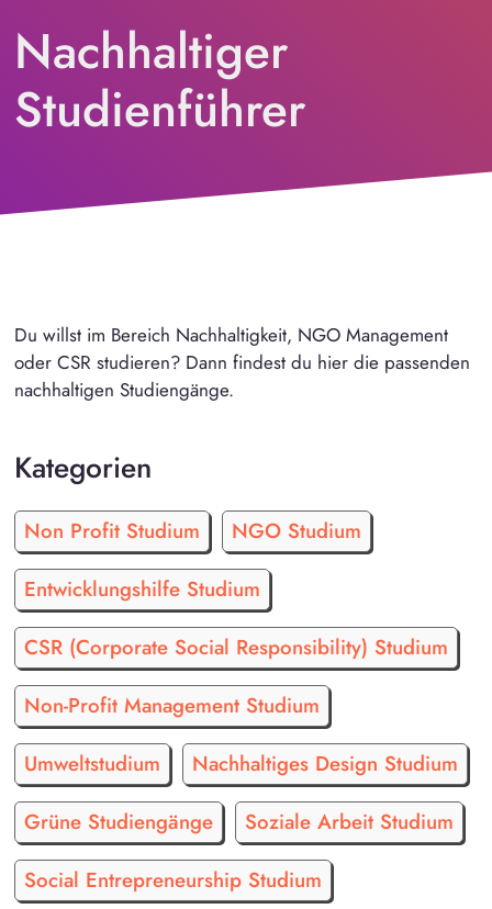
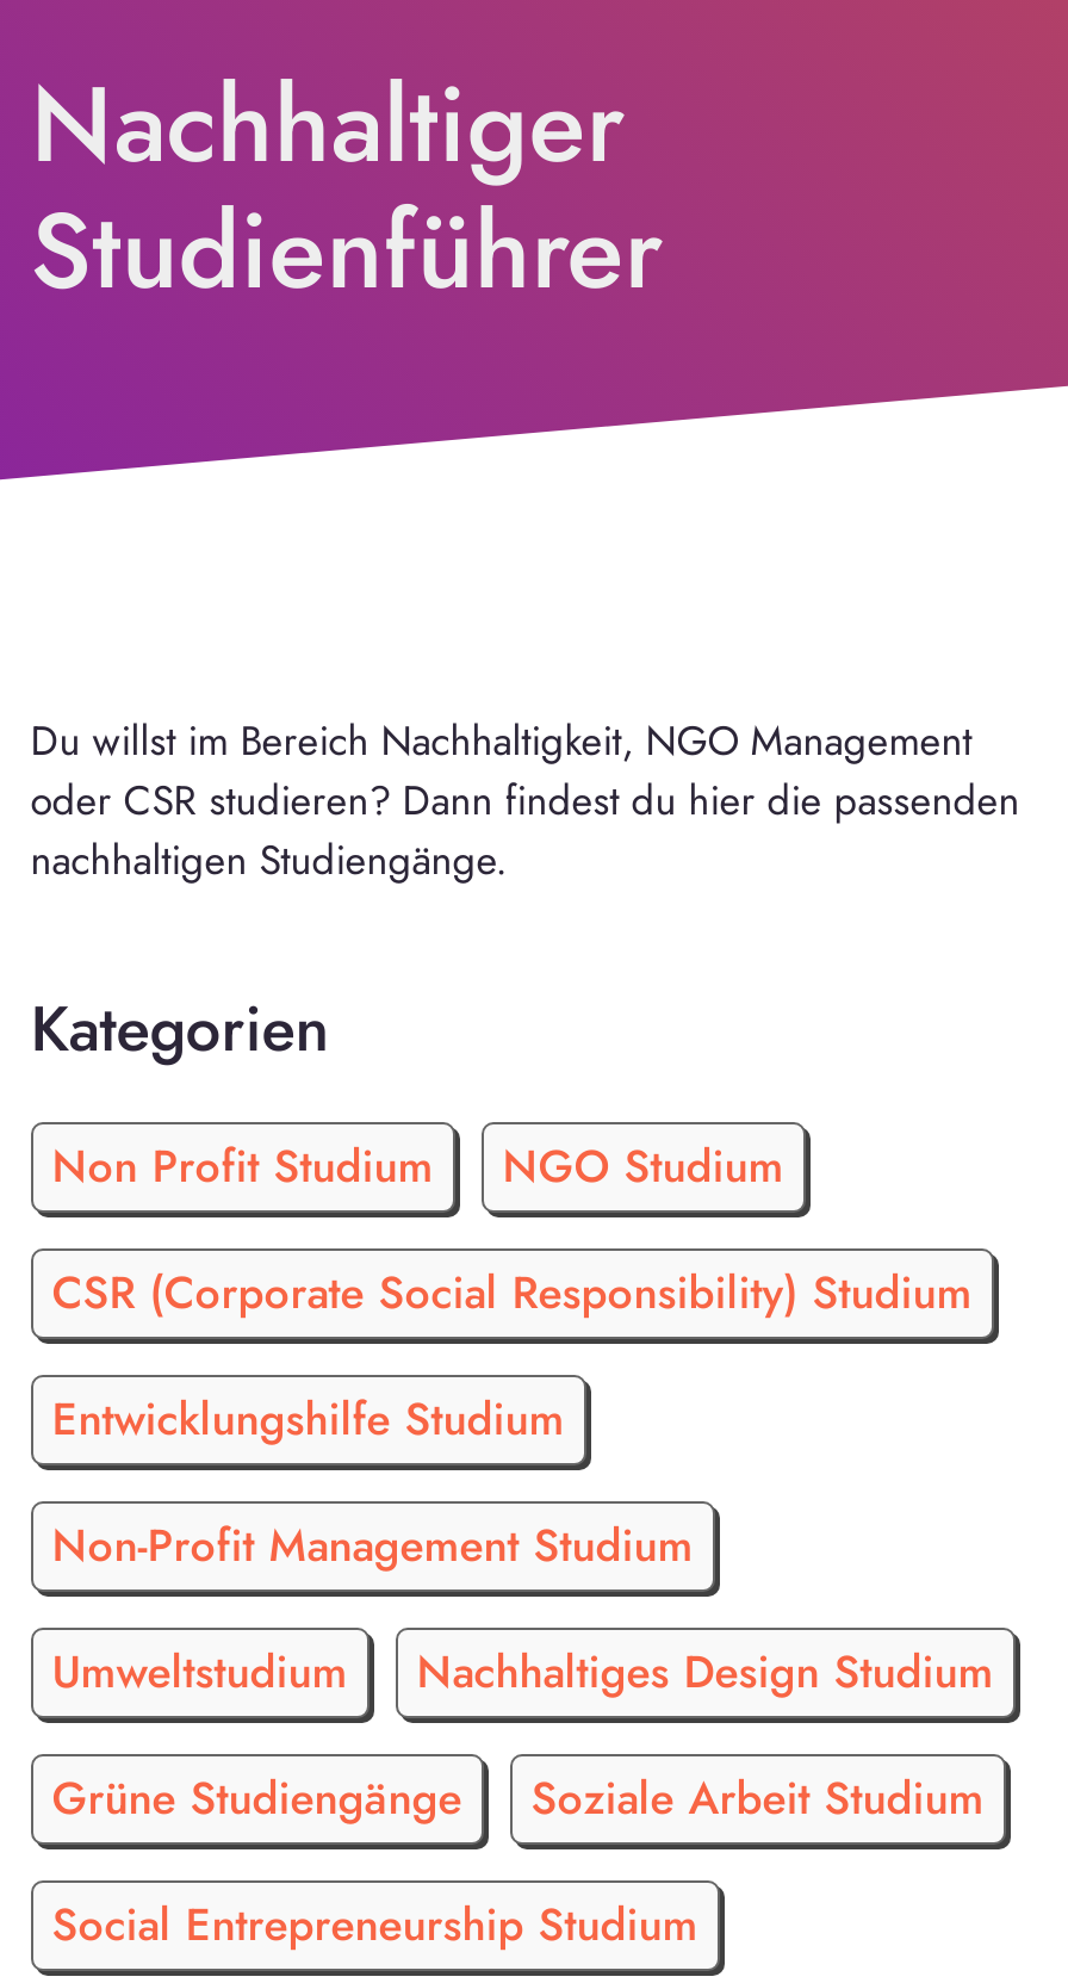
moved down: Entwicklungshilfe Studium

moved up: CSR (Corporate Social Responsibility) Studium
